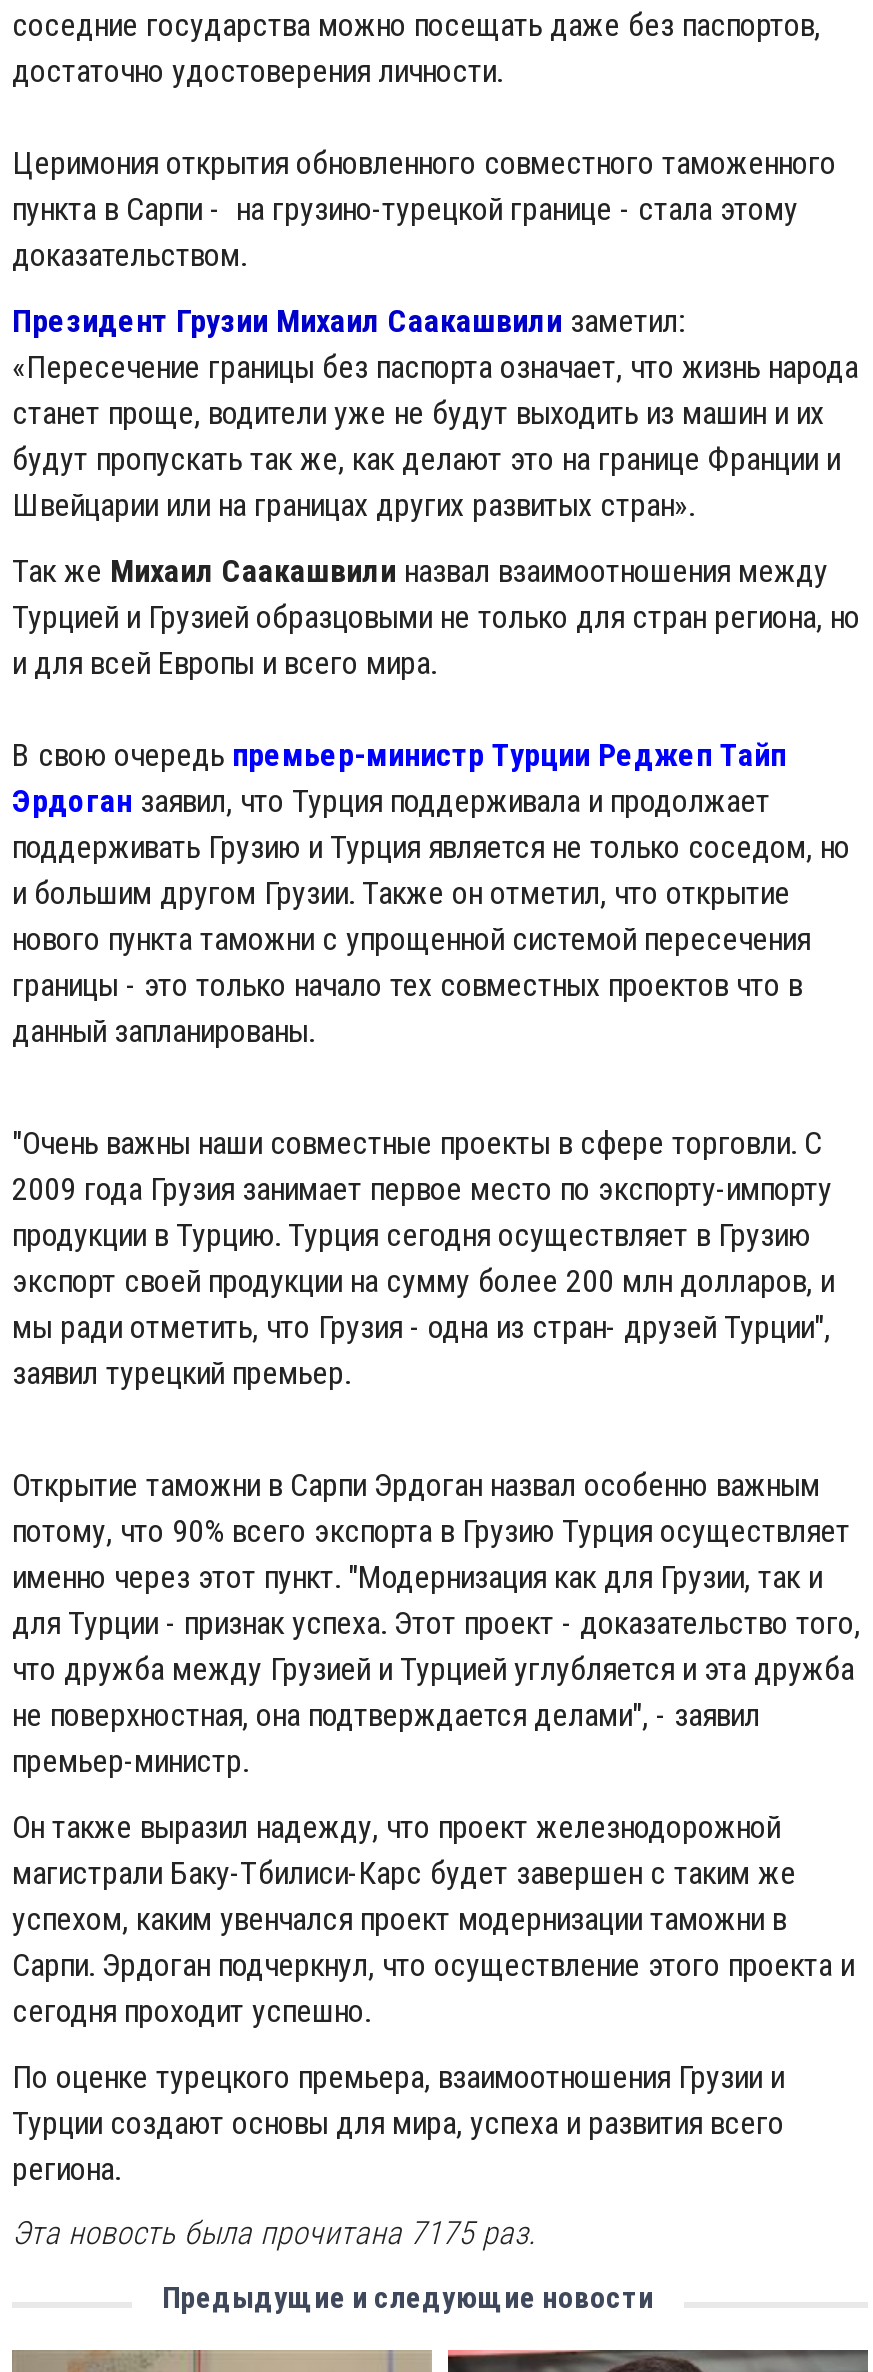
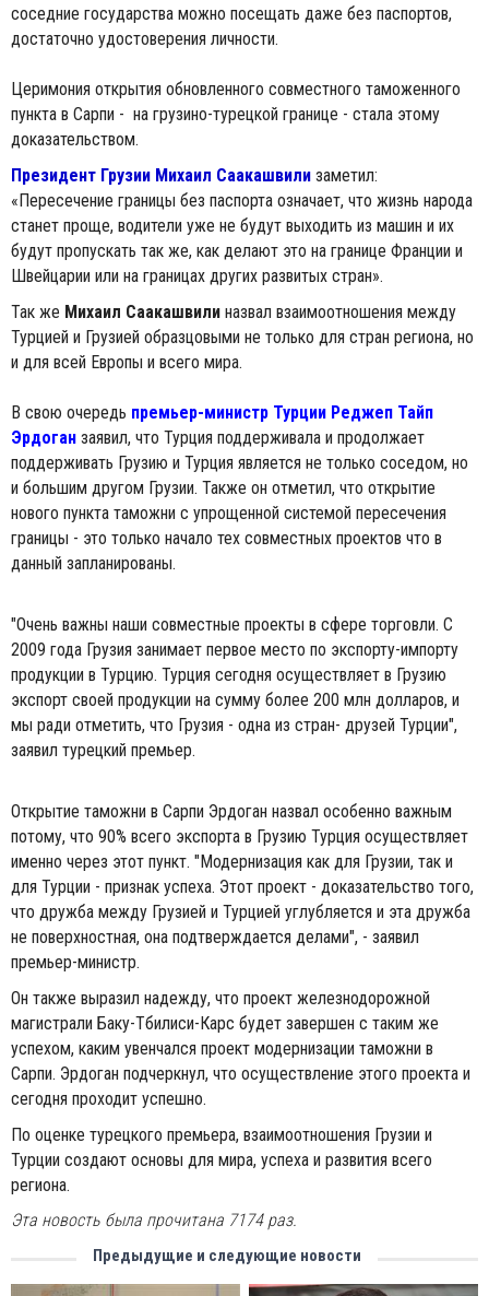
- Эта новость была прочитана 7175 раз.
+ Эта новость была прочитана 7174 раз.
